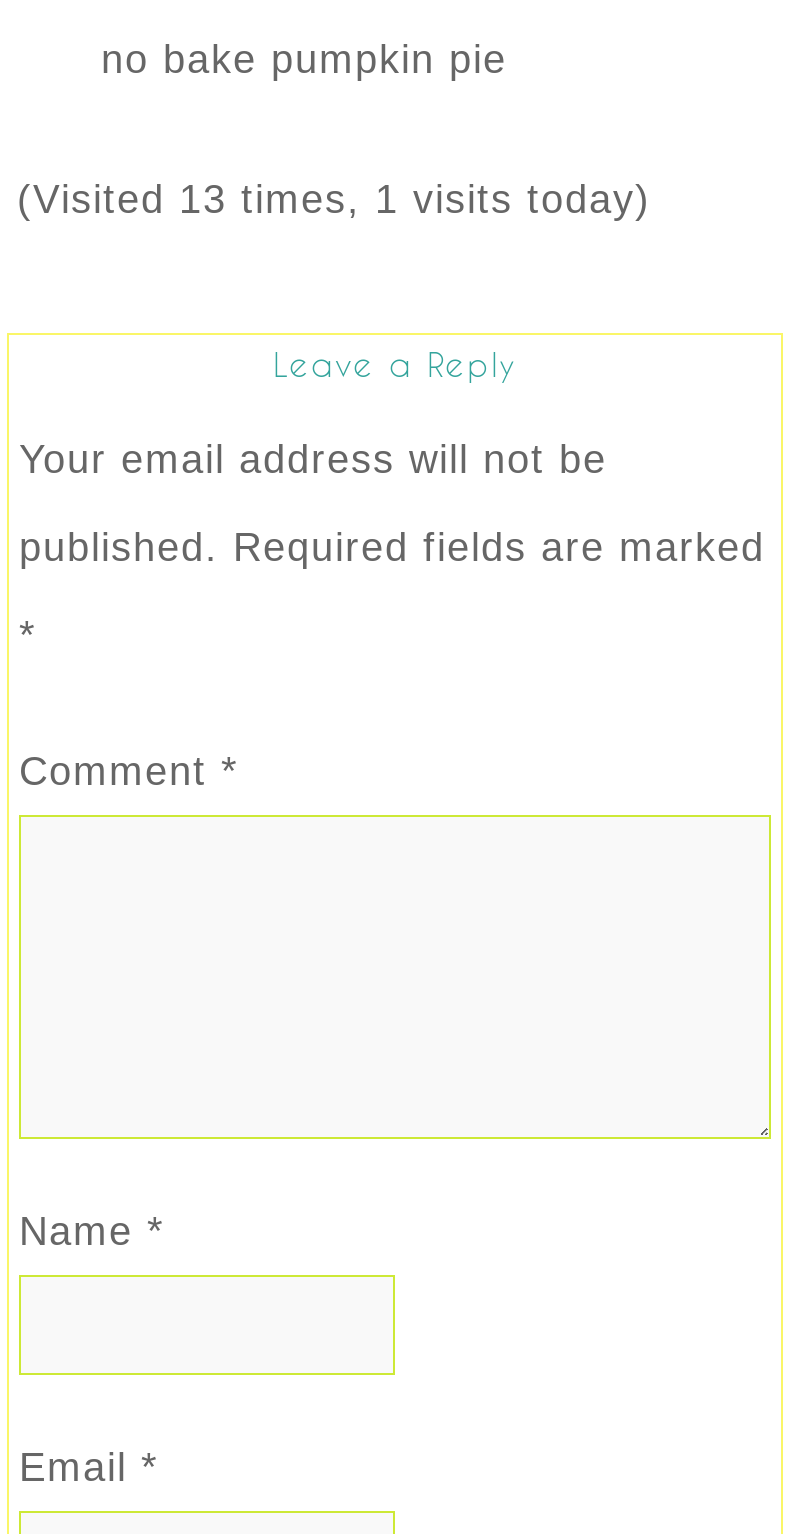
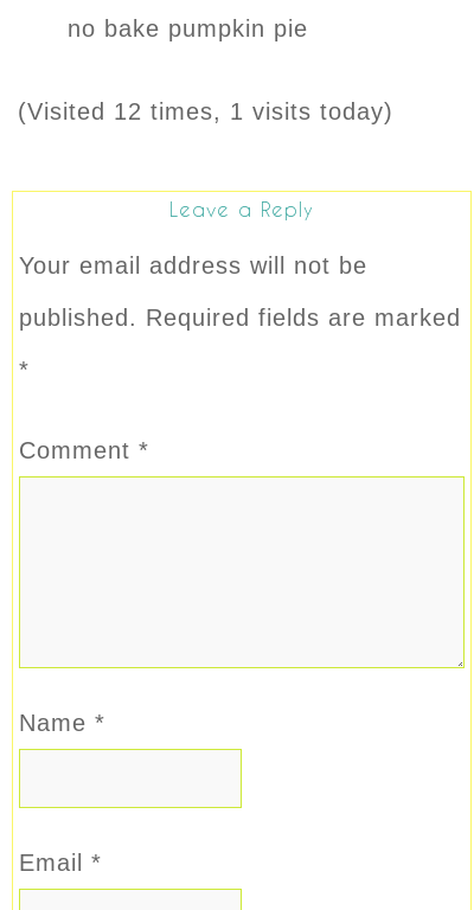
- (Visited 13 times, 1 visits today)
+ (Visited 12 times, 1 visits today)
